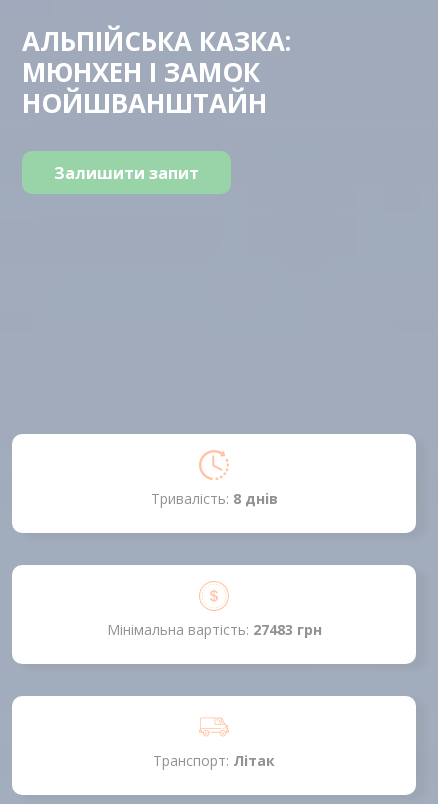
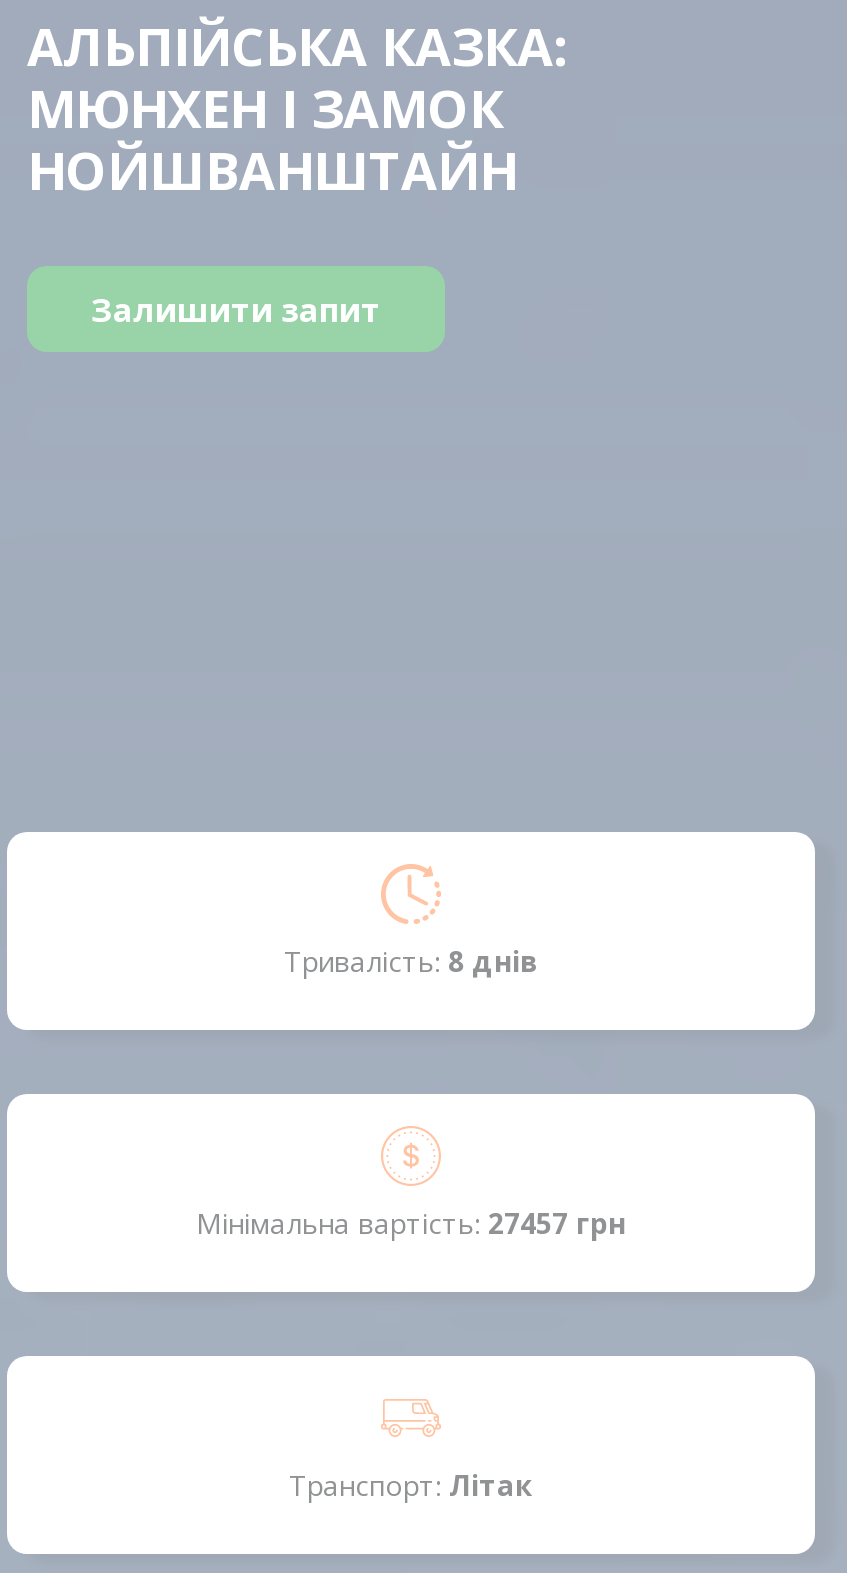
- Мінімальна вартість: 27483 грн
+ Мінімальна вартість: 27457 грн
